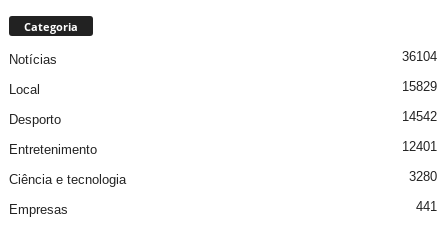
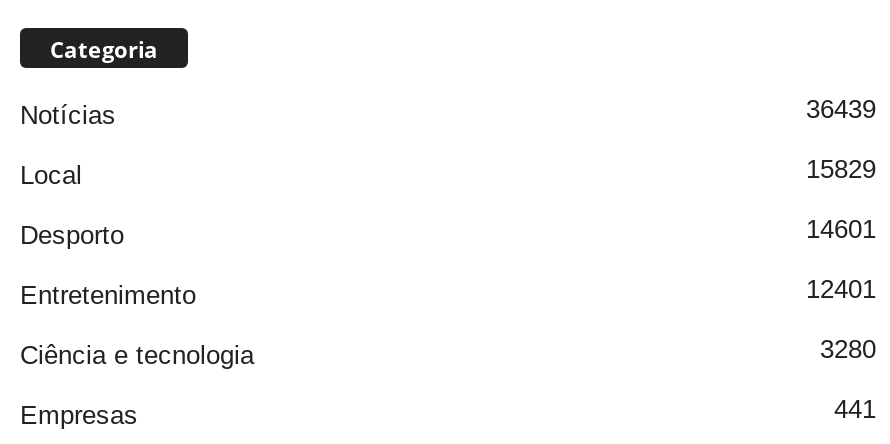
- 36104
+ 36439

- 14542
+ 14601
